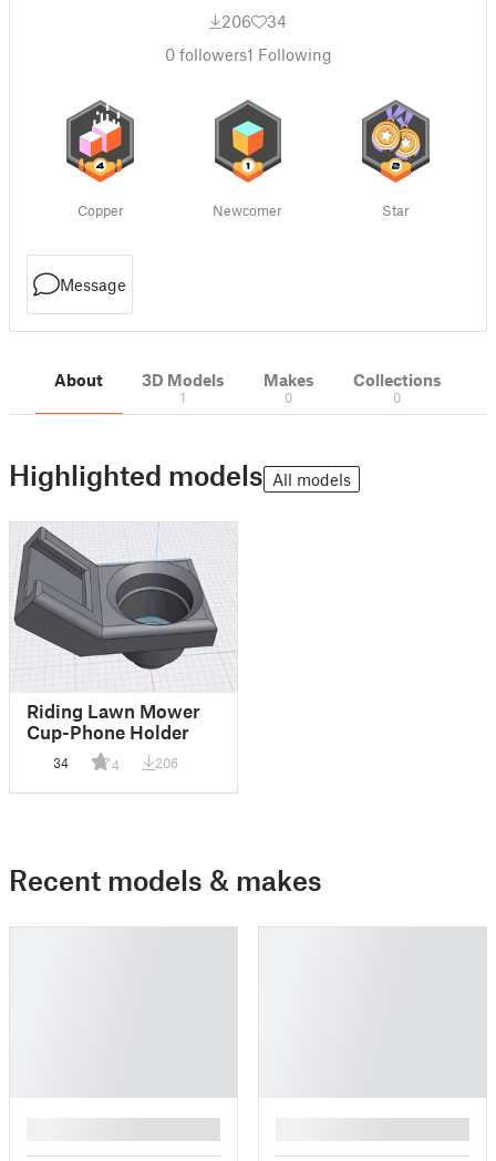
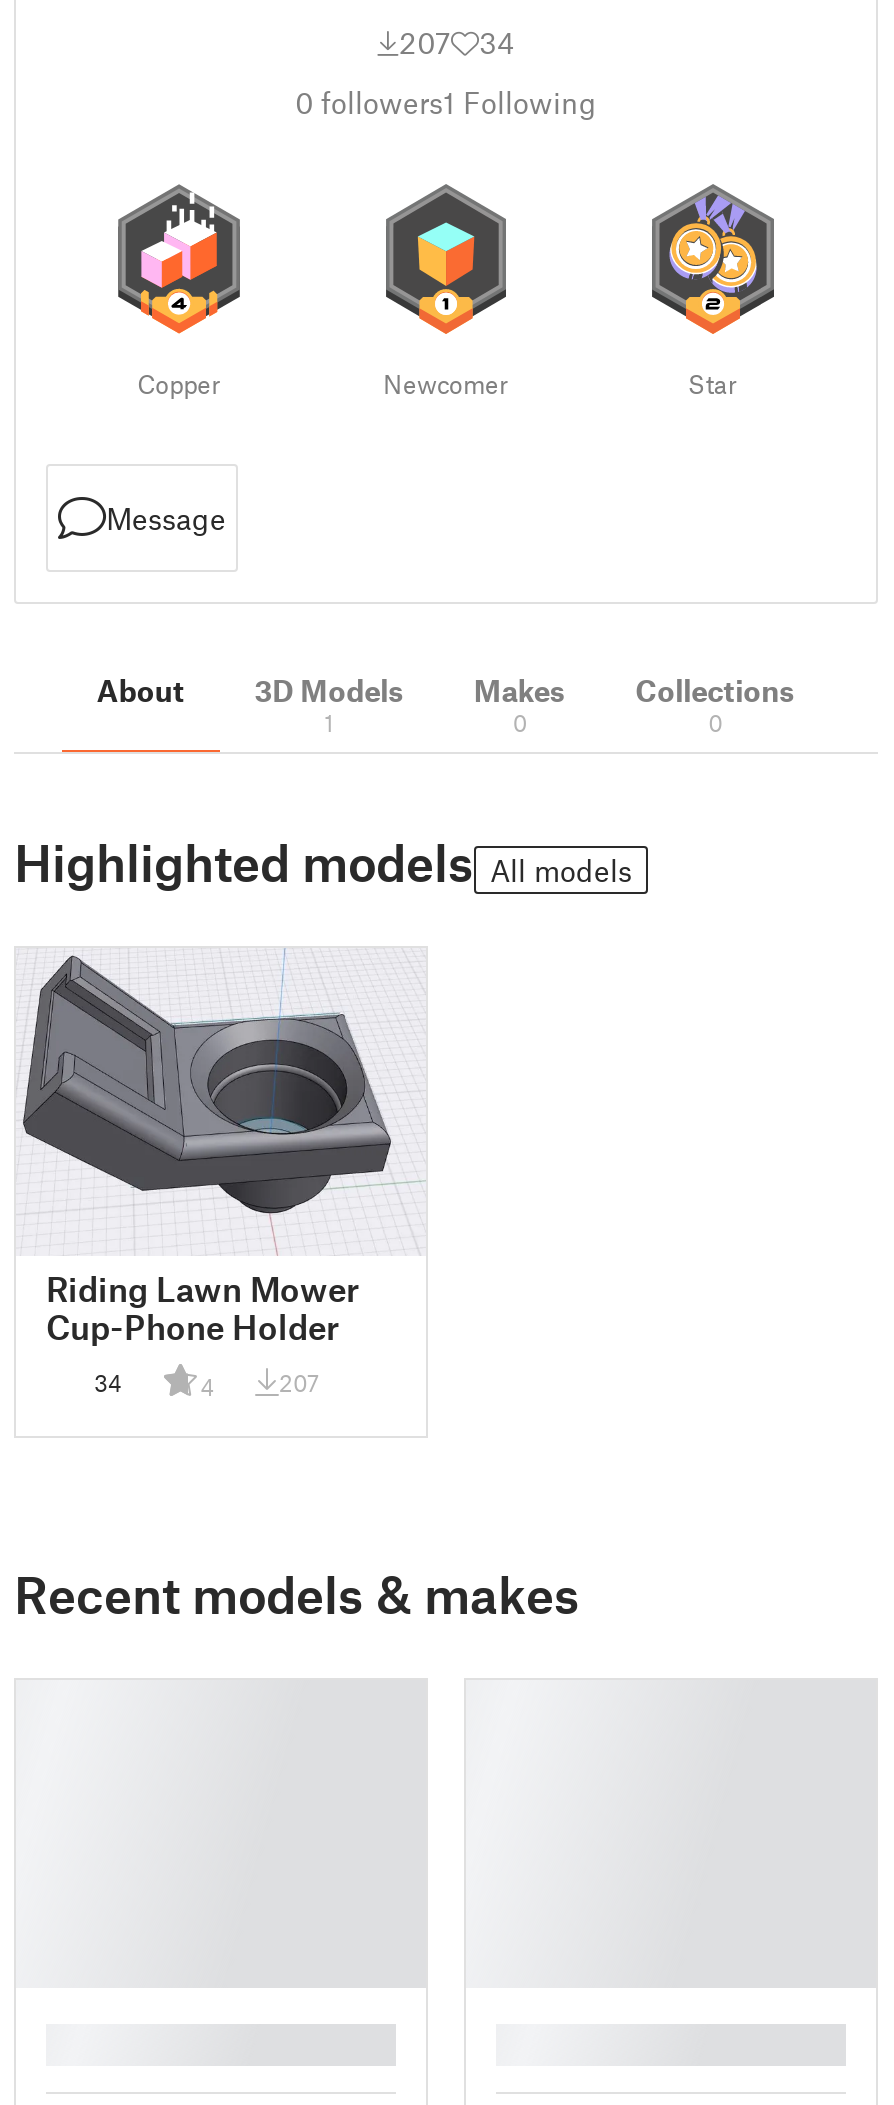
- 206 34
+ 207 34

- 206
+ 207
